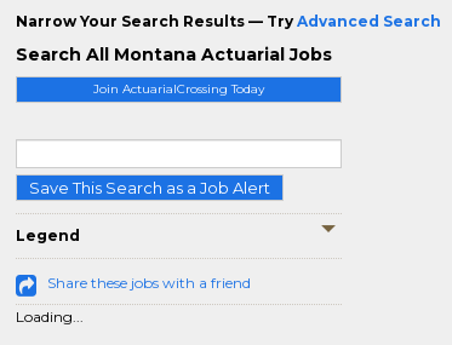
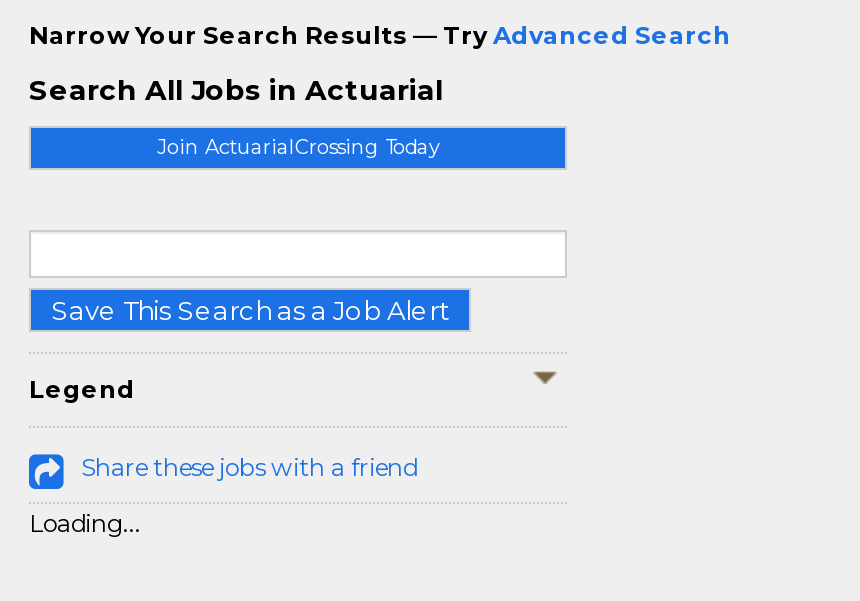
- Search All Montana Actuarial Jobs
+ Search All Jobs in Actuarial
